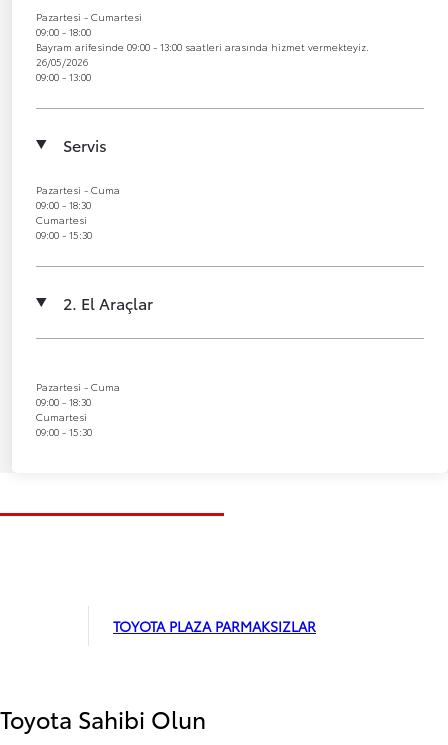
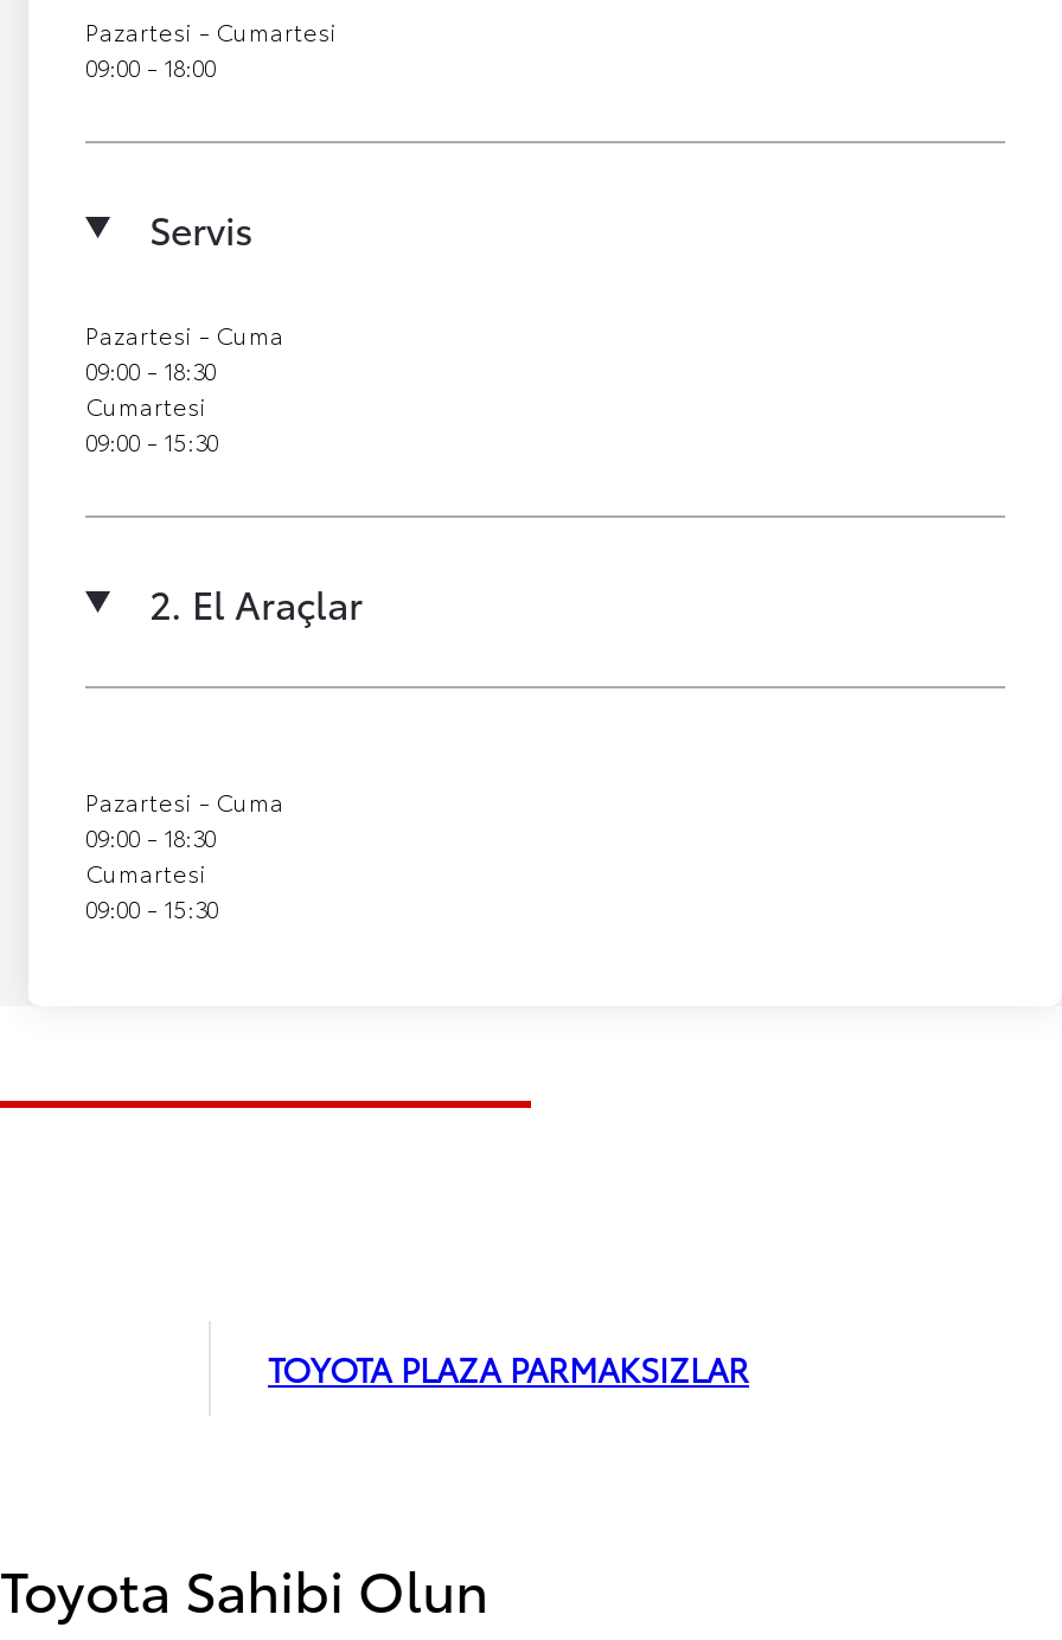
- Bayram arifesinde 09:00 - 13:00 saatleri arasında hizmet vermekteyiz.
- 26/05/2026
- 09:00 - 13:00
